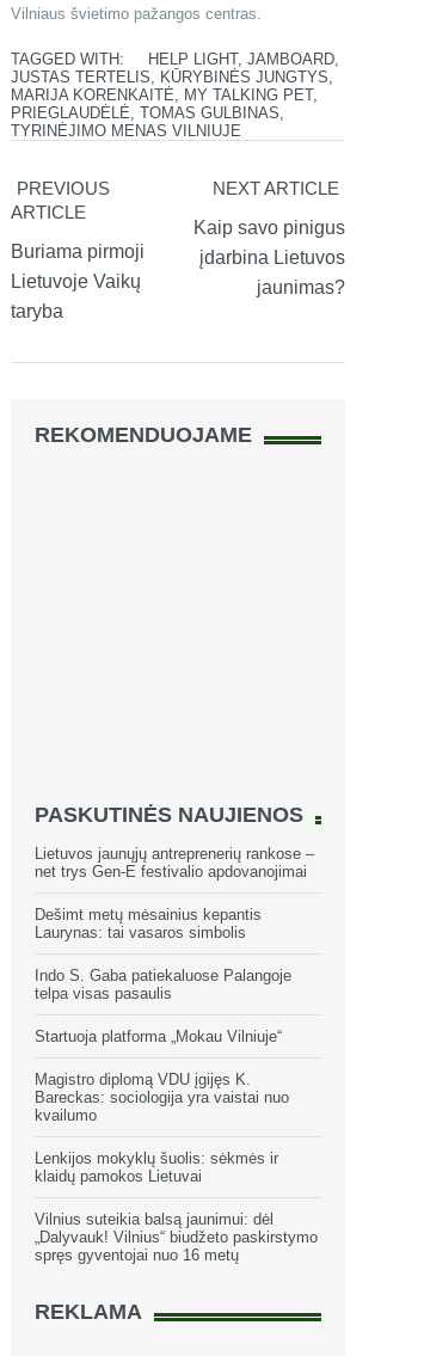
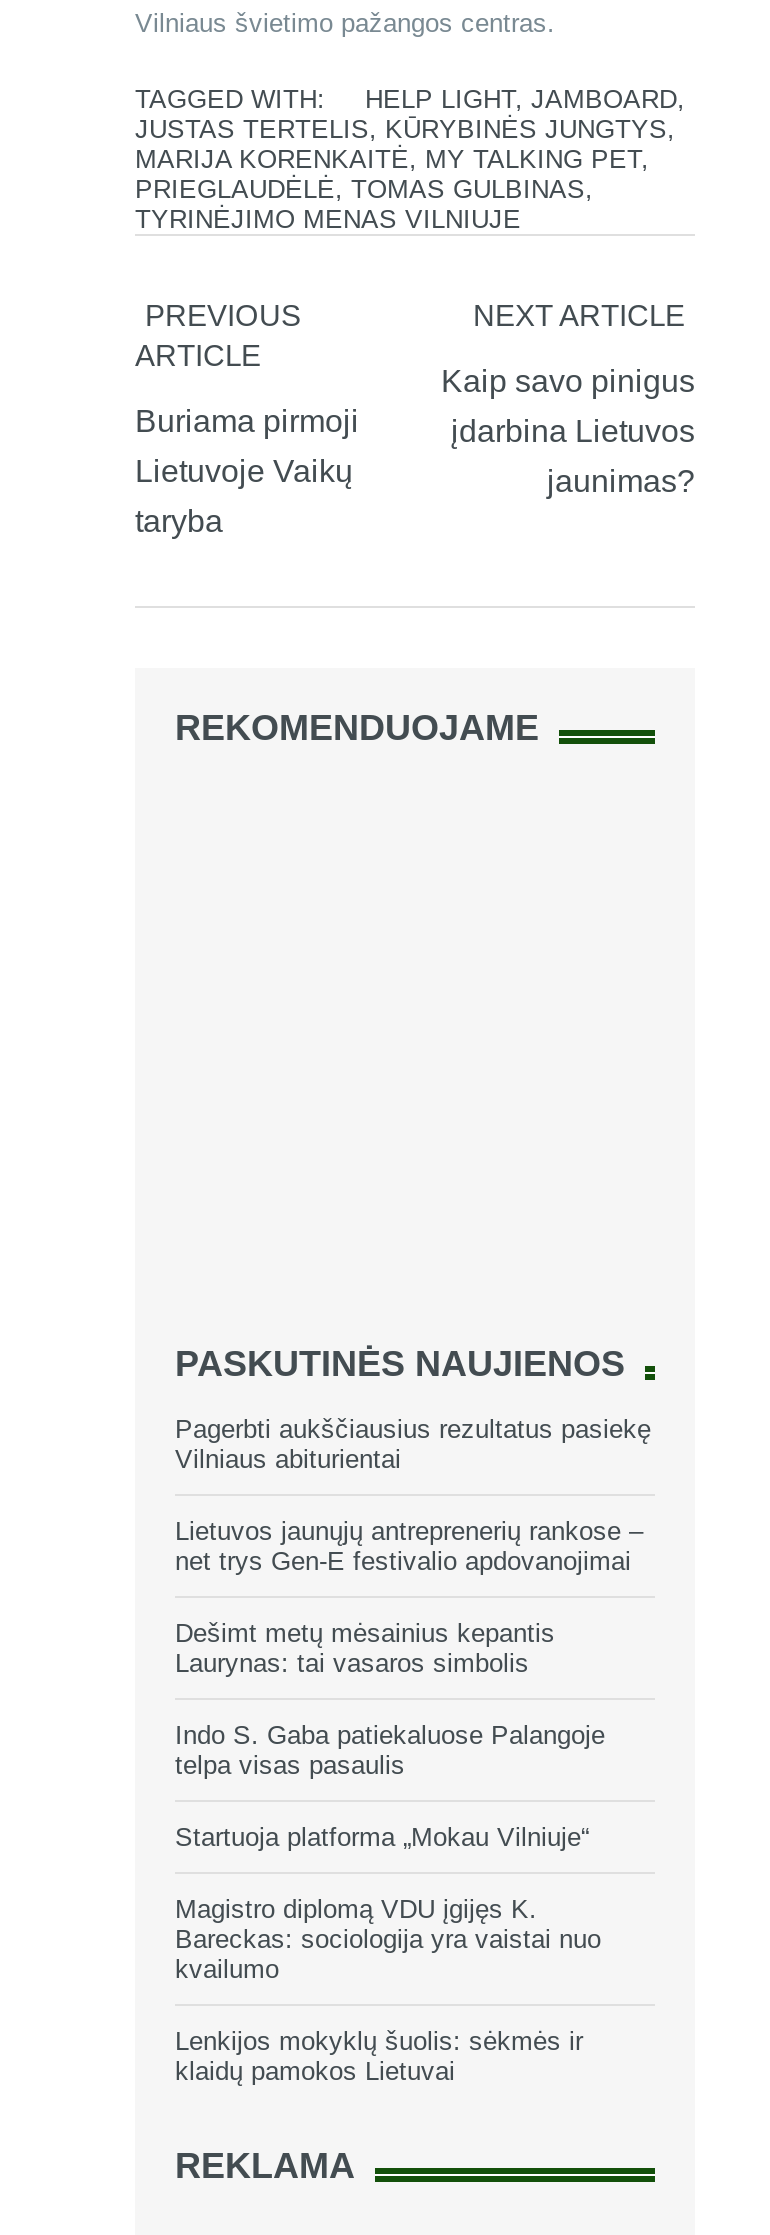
+ Pagerbti aukščiausius rezultatus pasiekę
+ Vilniaus abiturientai

moved down: Lietuvos jaunųjų antreprenerių rankose – | net trys Gen-E festivalio apdovanojimai | Dešimt metų mėsainius kepantis | ... | Lenkijos mokyklų šuolis: sėkmės ir | klaidų pamokos Lietuvai

- Vilnius suteikia balsą jaunimui: dėl
- „Dalyvauk! Vilnius“ biudžeto paskirstymo
- spręs gyventojai nuo 16 metų
